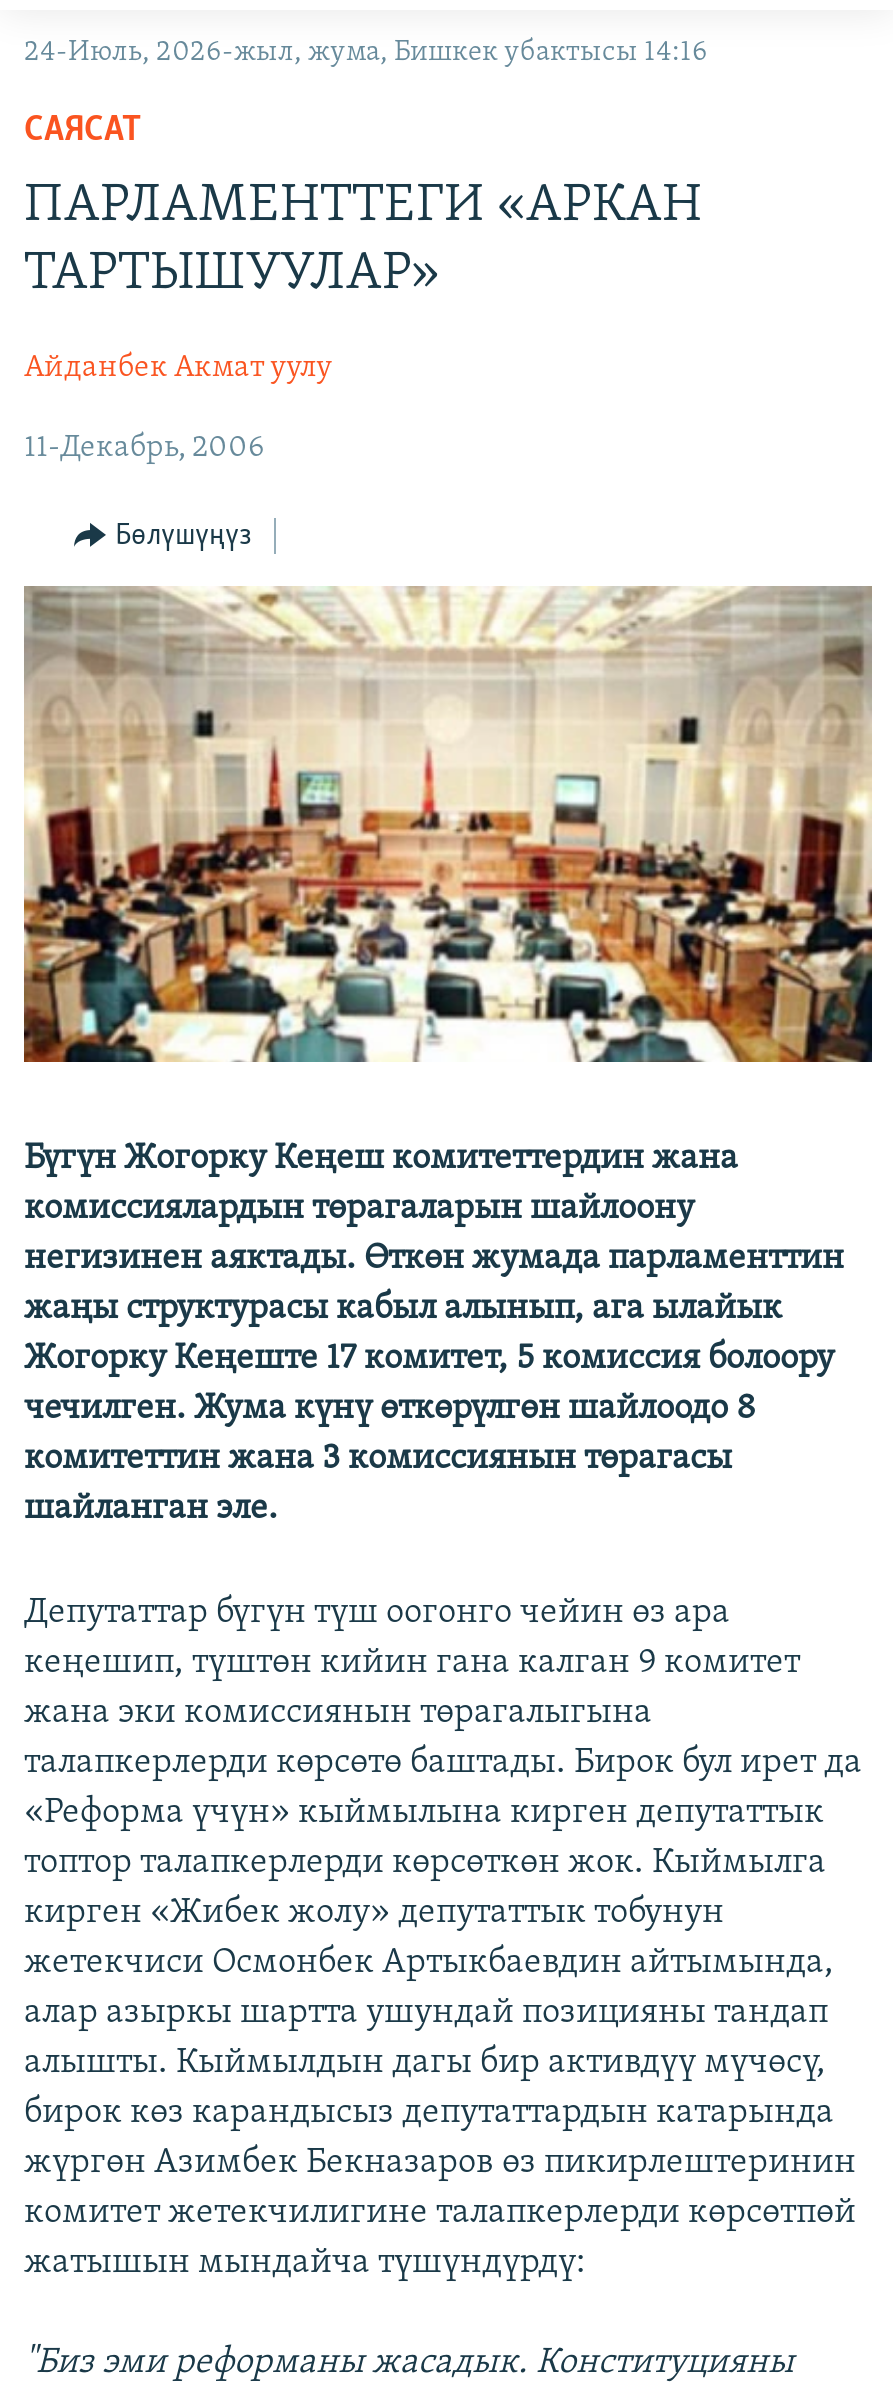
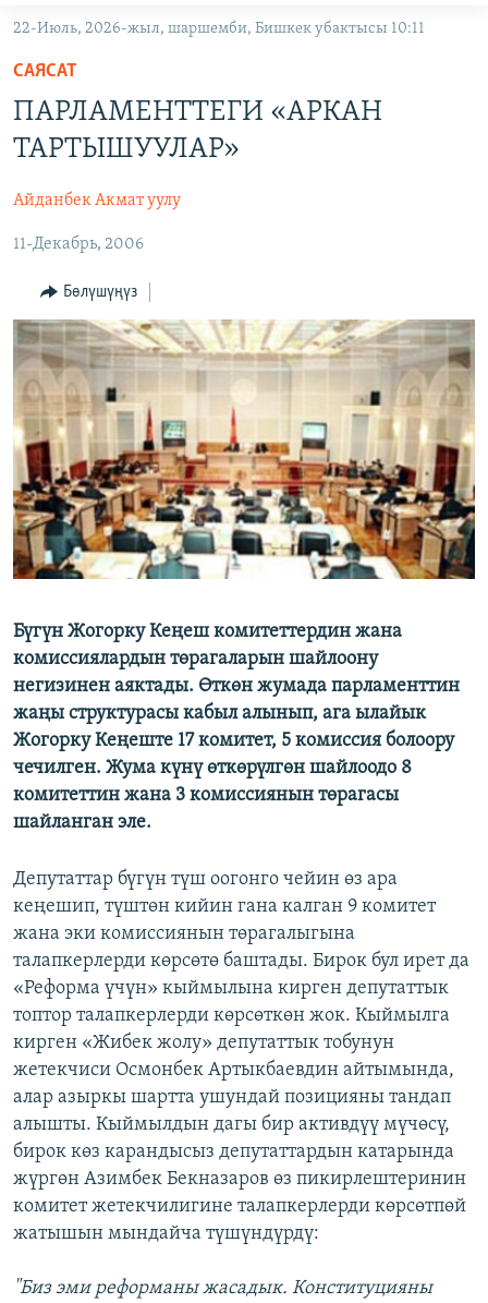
- 24-Июль, 2026-жыл, жума, Бишкек убактысы 14:16
+ 22-Июль, 2026-жыл, шаршемби, Бишкек убактысы 10:11
